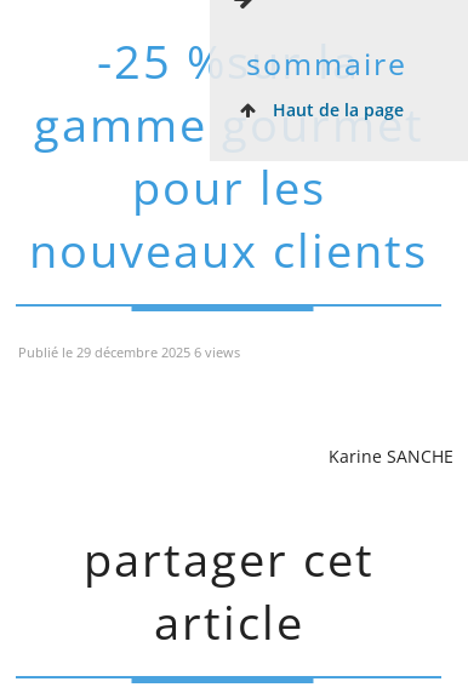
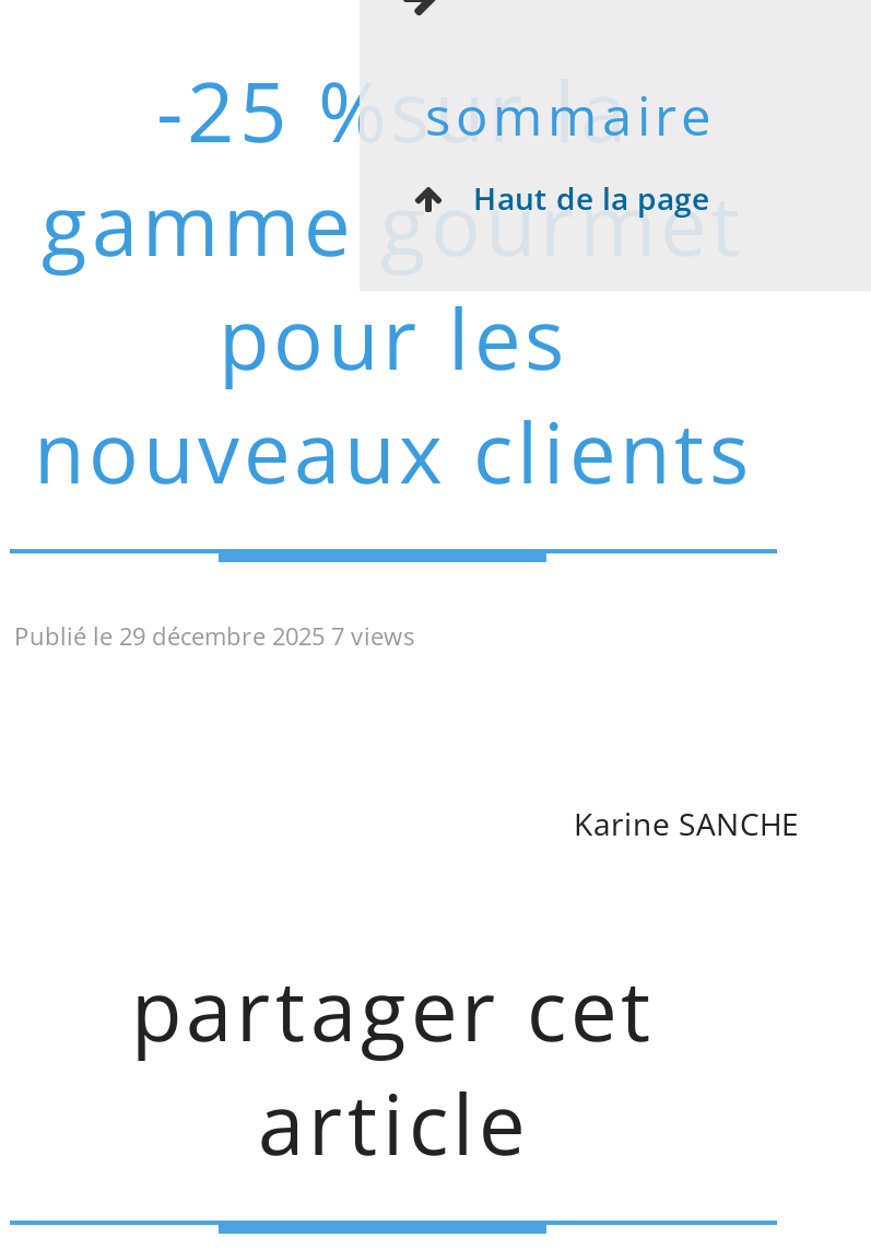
- Publié le 29 décembre 2025 6 views
+ Publié le 29 décembre 2025 7 views
